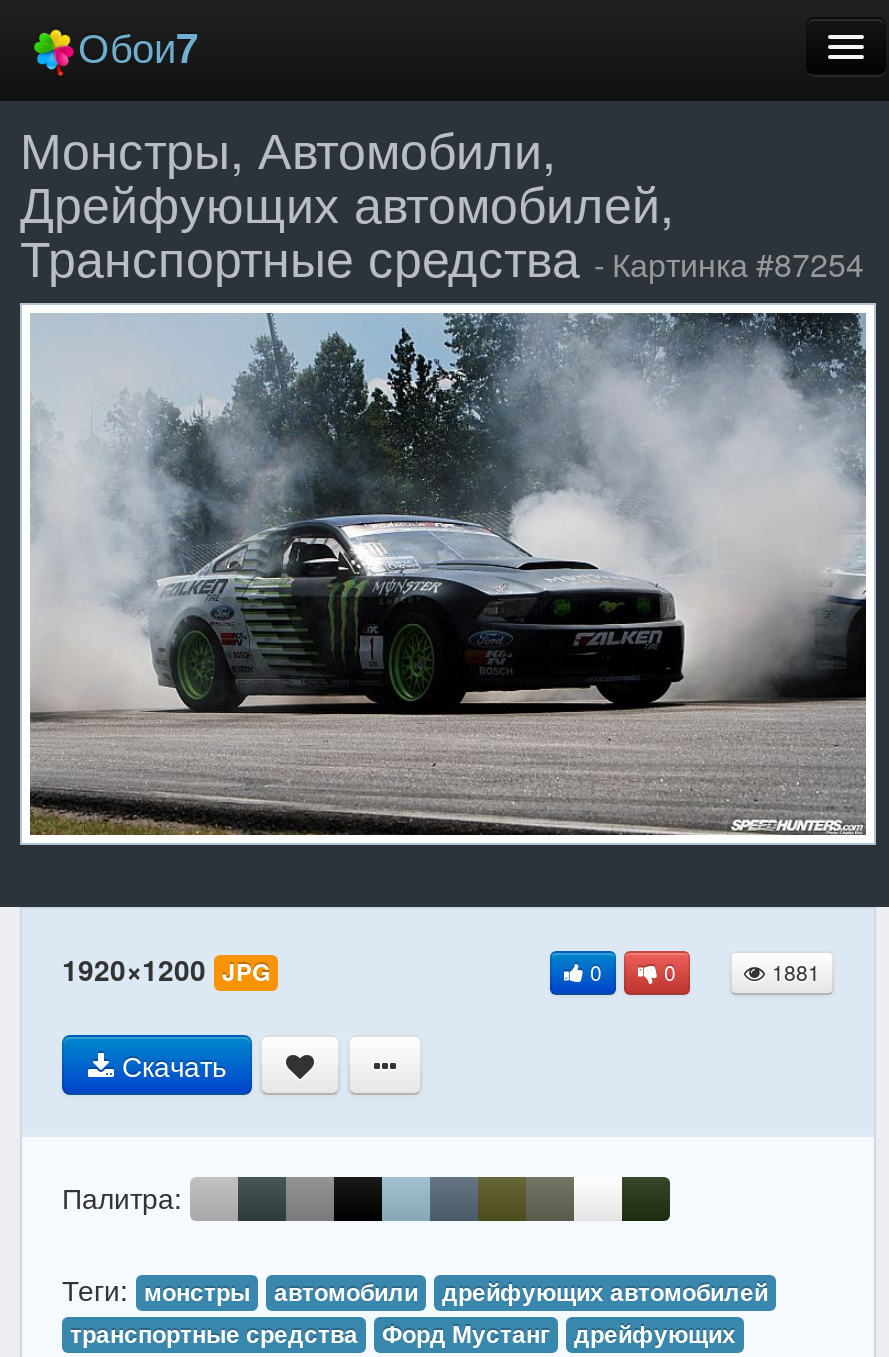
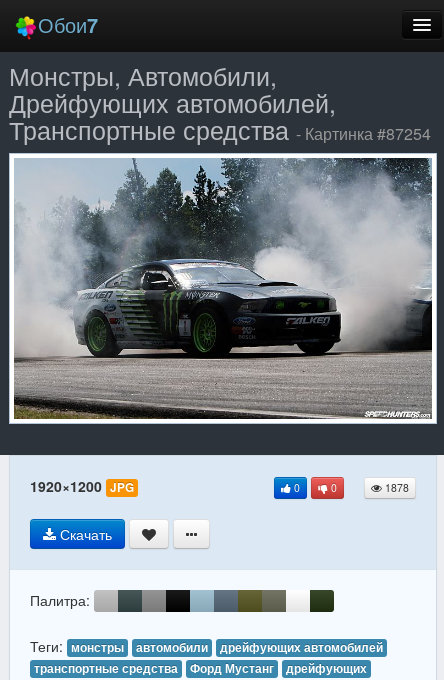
- 1881
+ 1878
